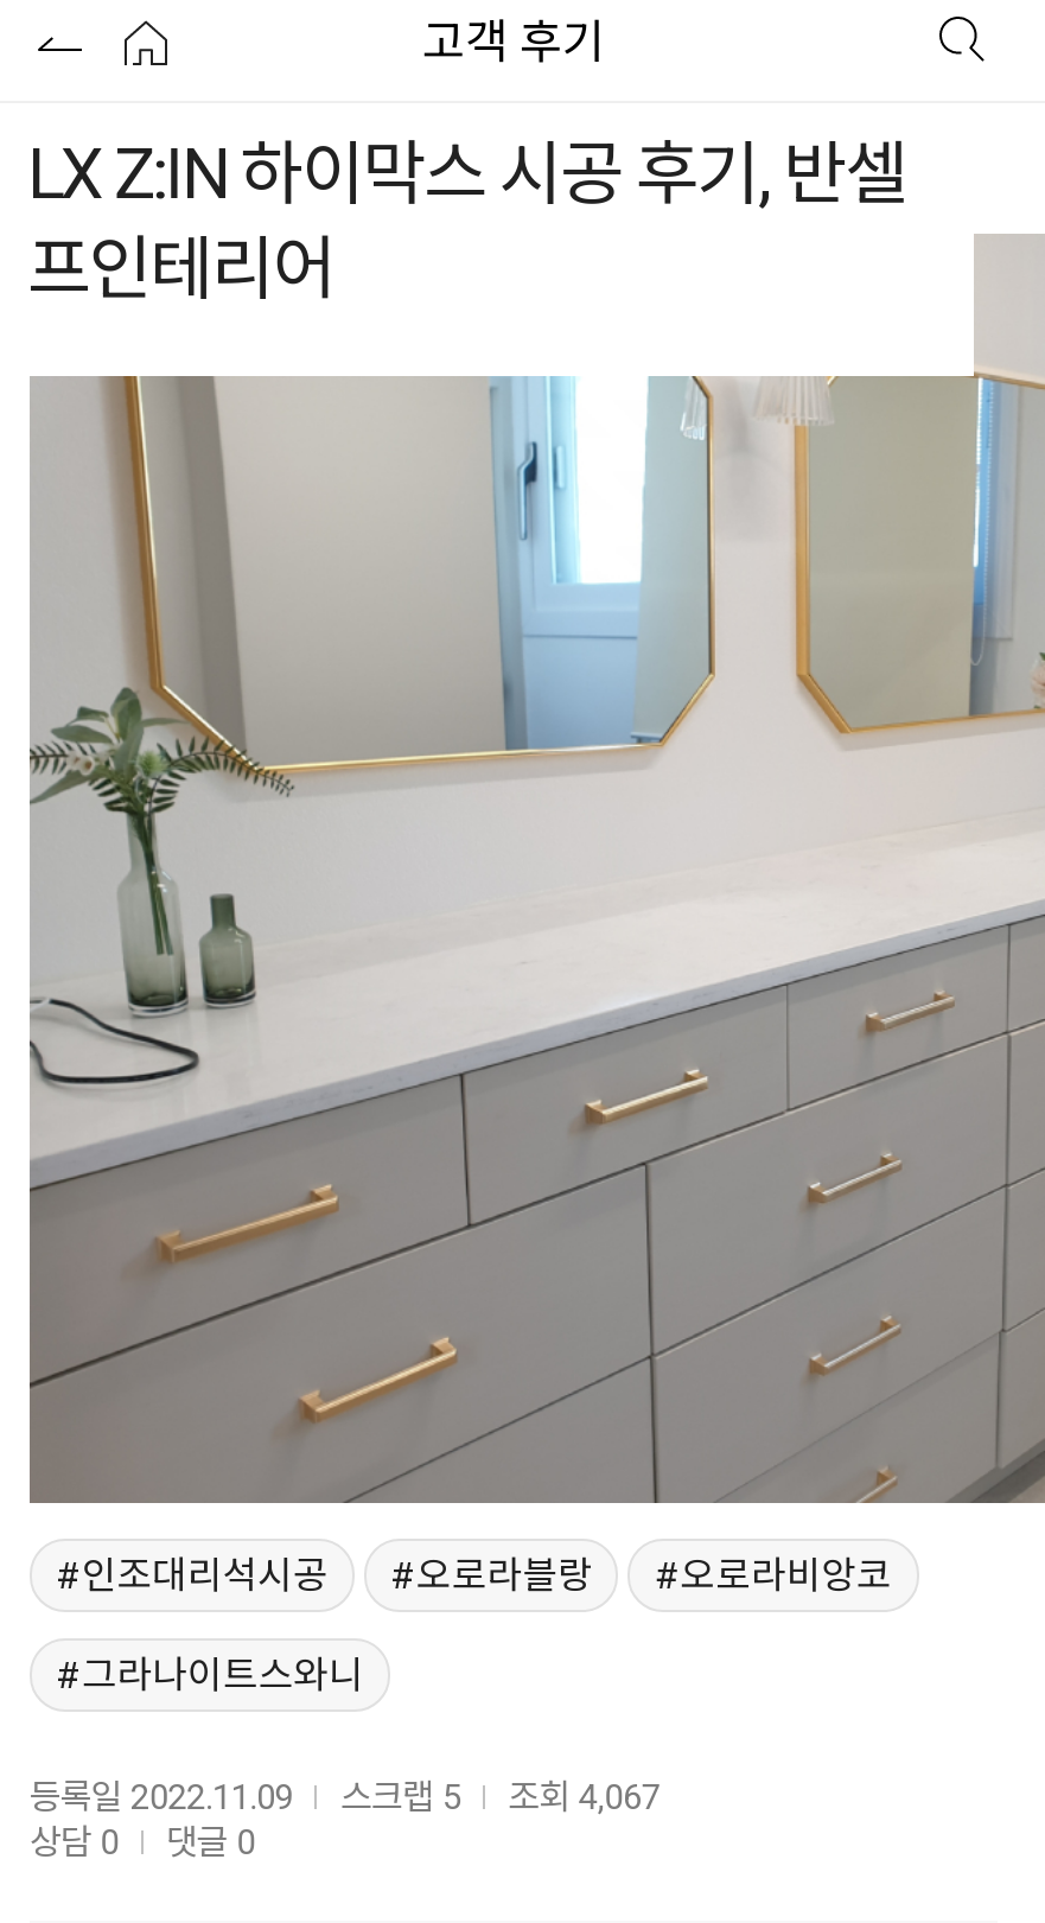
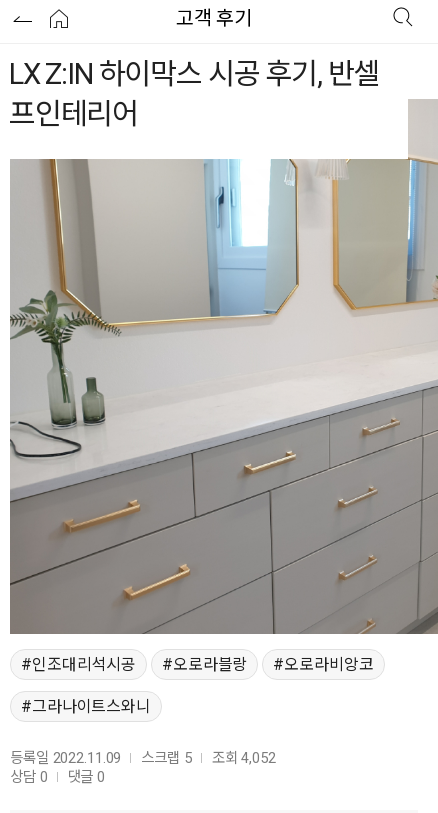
- 등록일 2022.11.09 스크랩 5 조회 4,067
+ 등록일 2022.11.09 스크랩 5 조회 4,052
